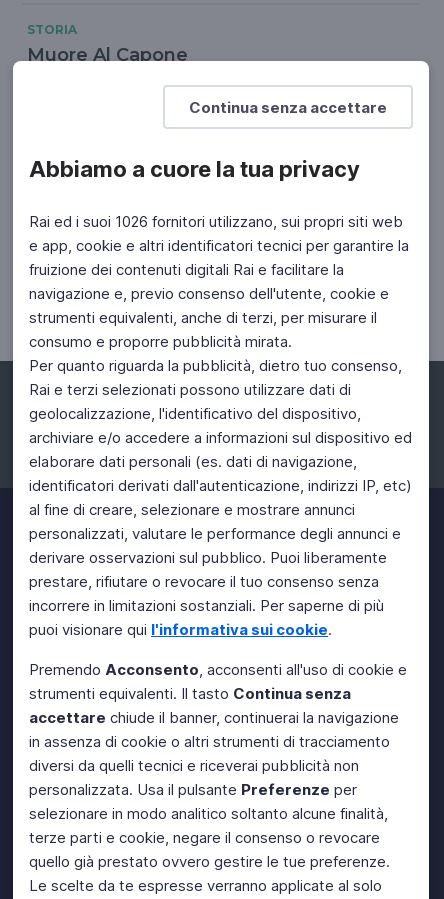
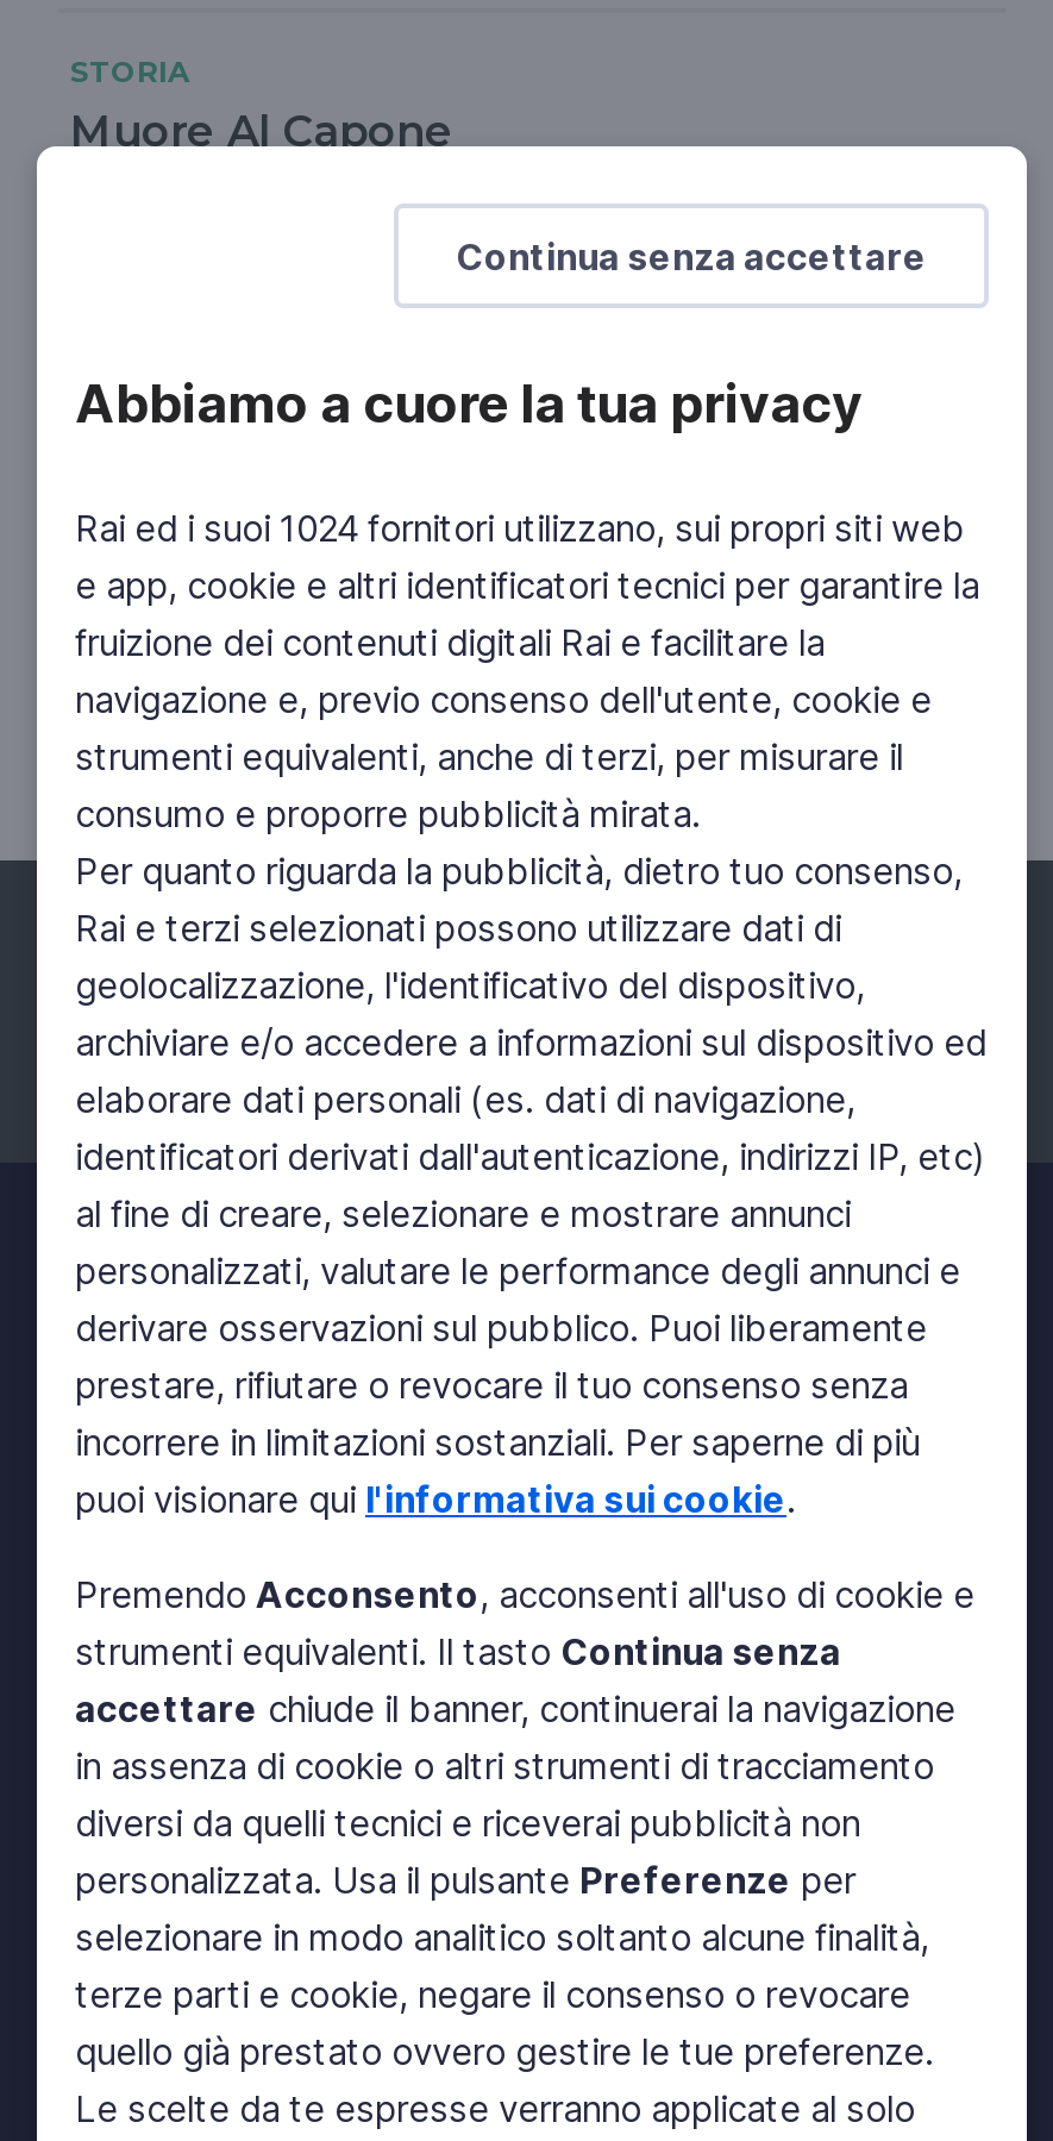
- Rai ed i suoi 1026 fornitori utilizzano, sui propri siti web
+ Rai ed i suoi 1024 fornitori utilizzano, sui propri siti web
